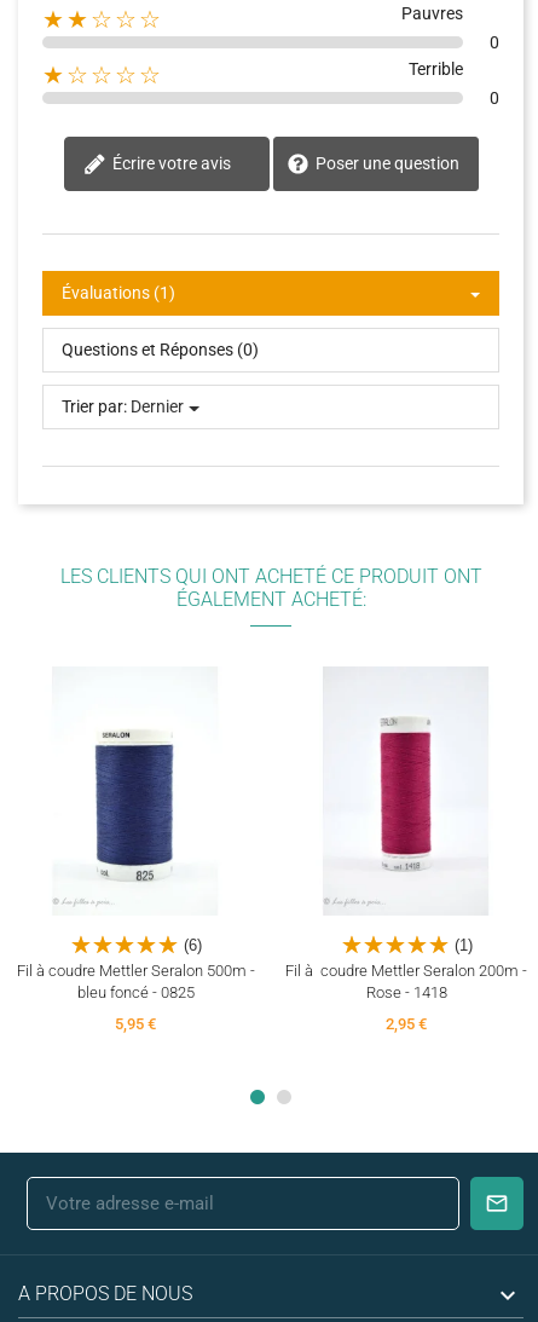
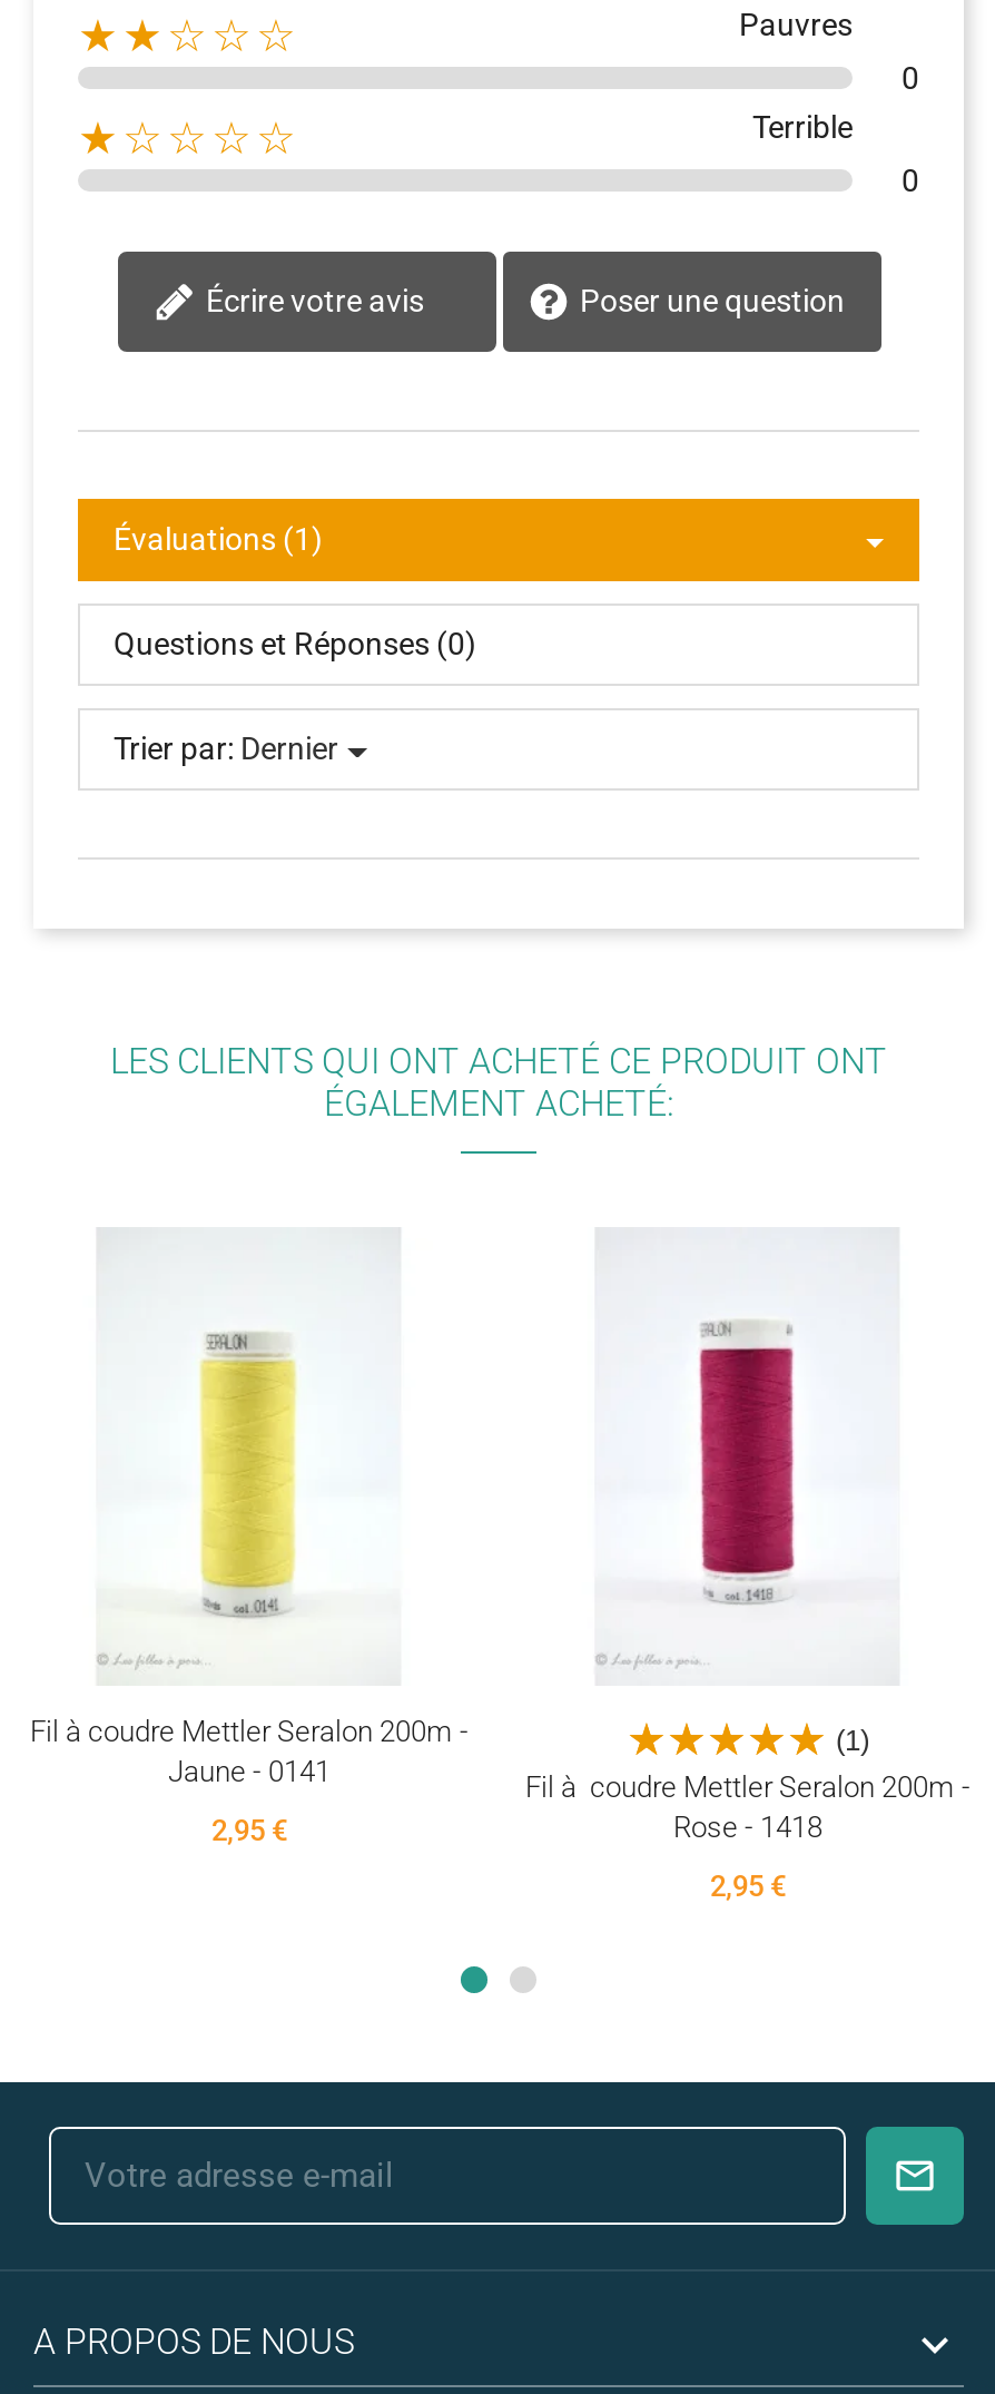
- [image]
+ [image]

- (6)
- Fil à coudre Mettler Seralon 500m -
- bleu foncé - 0825
+ Fil à coudre Mettler Seralon 200m -
+ Jaune - 0141

- 5,95 €
+ 2,95 €
